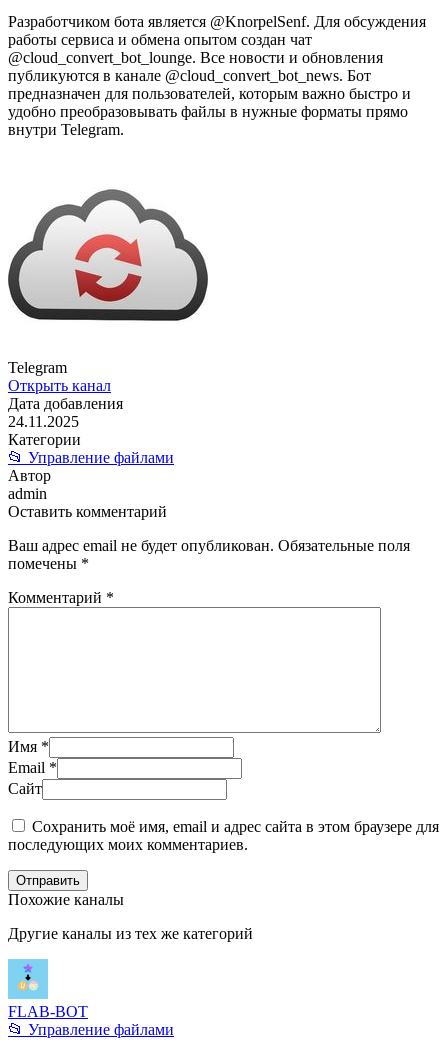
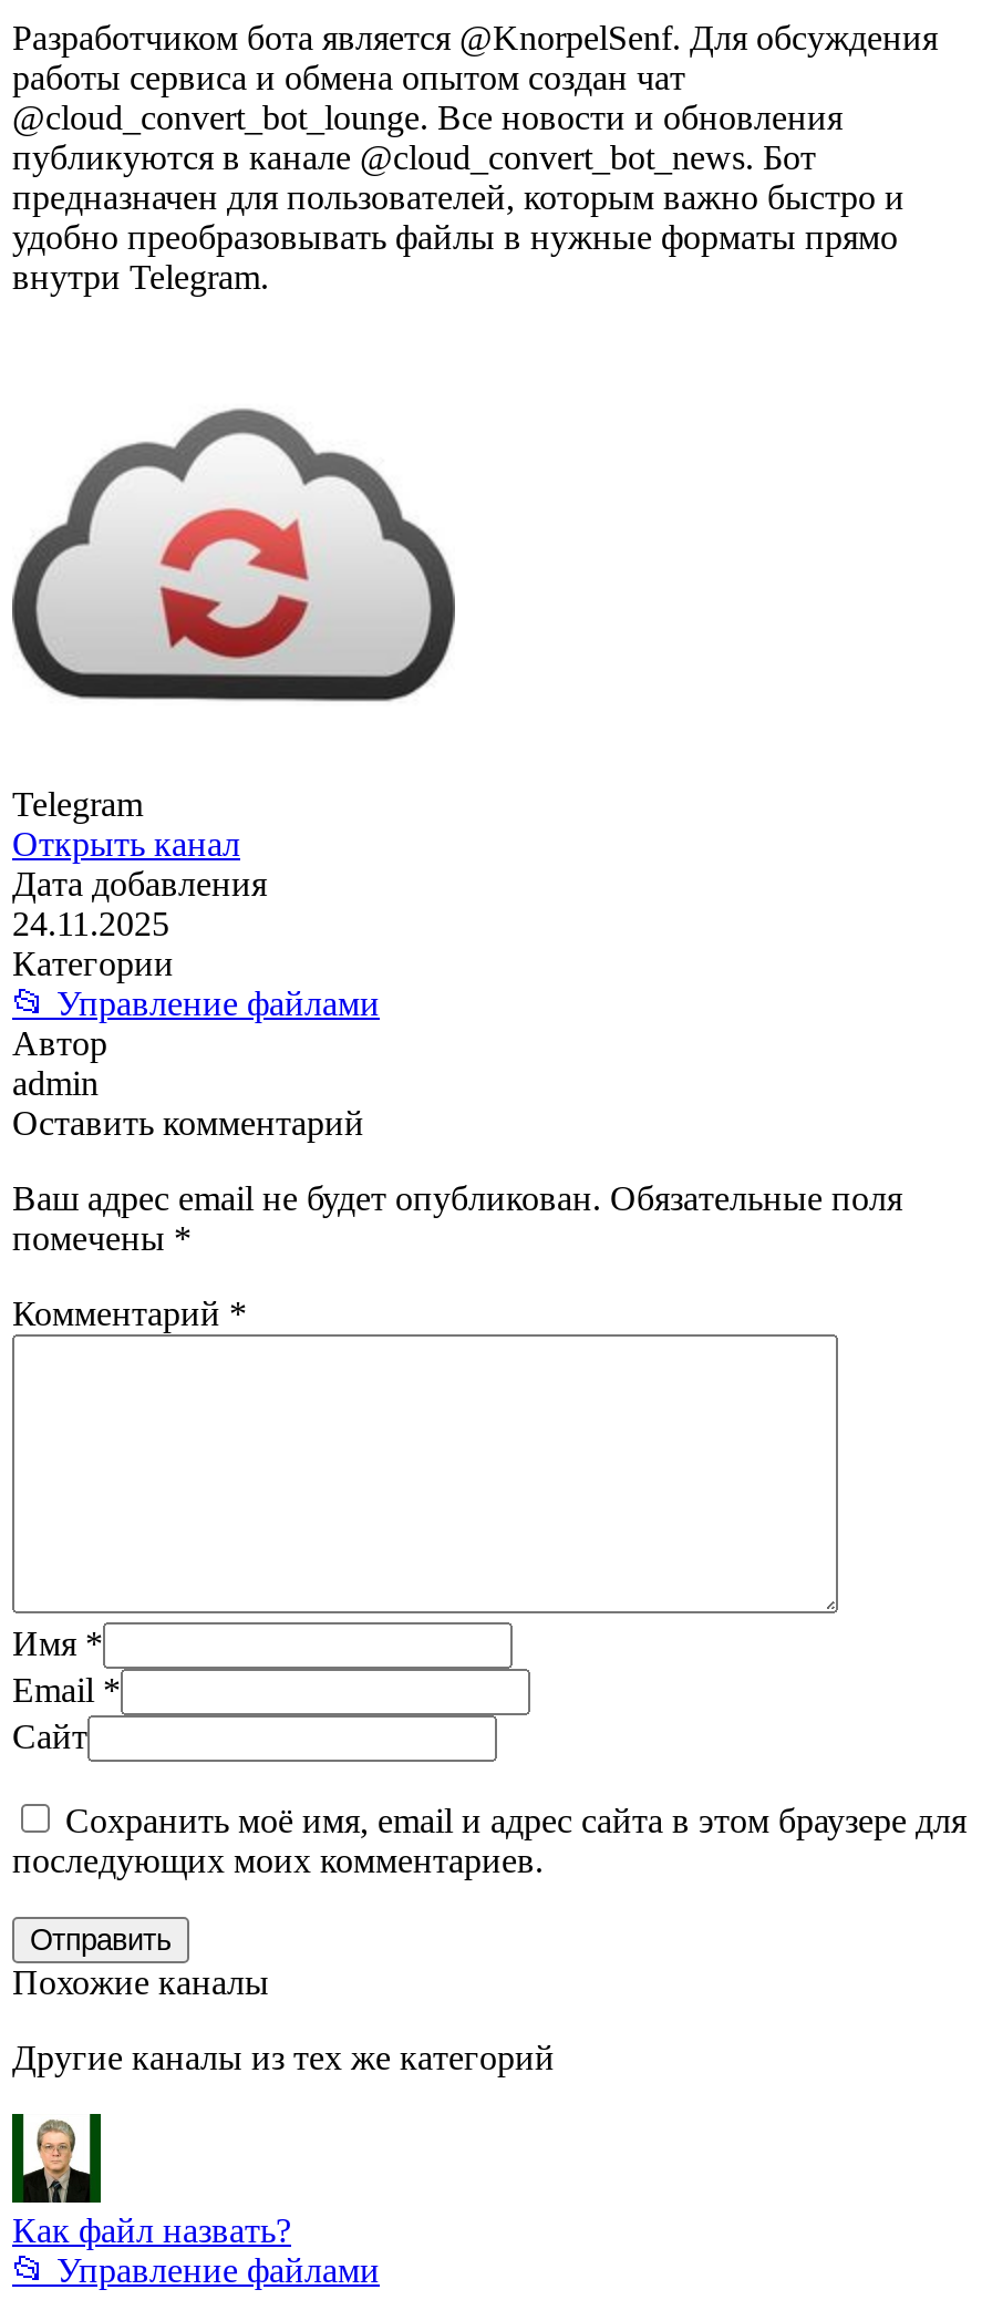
- [image]
- FLAB-BOT
+ [image]
+ Как файл назвать?
